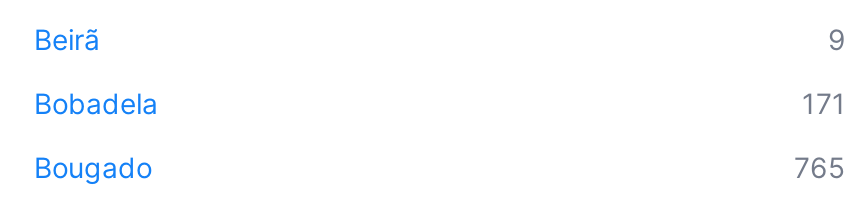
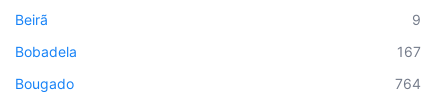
- 171
+ 167

- 765
+ 764
